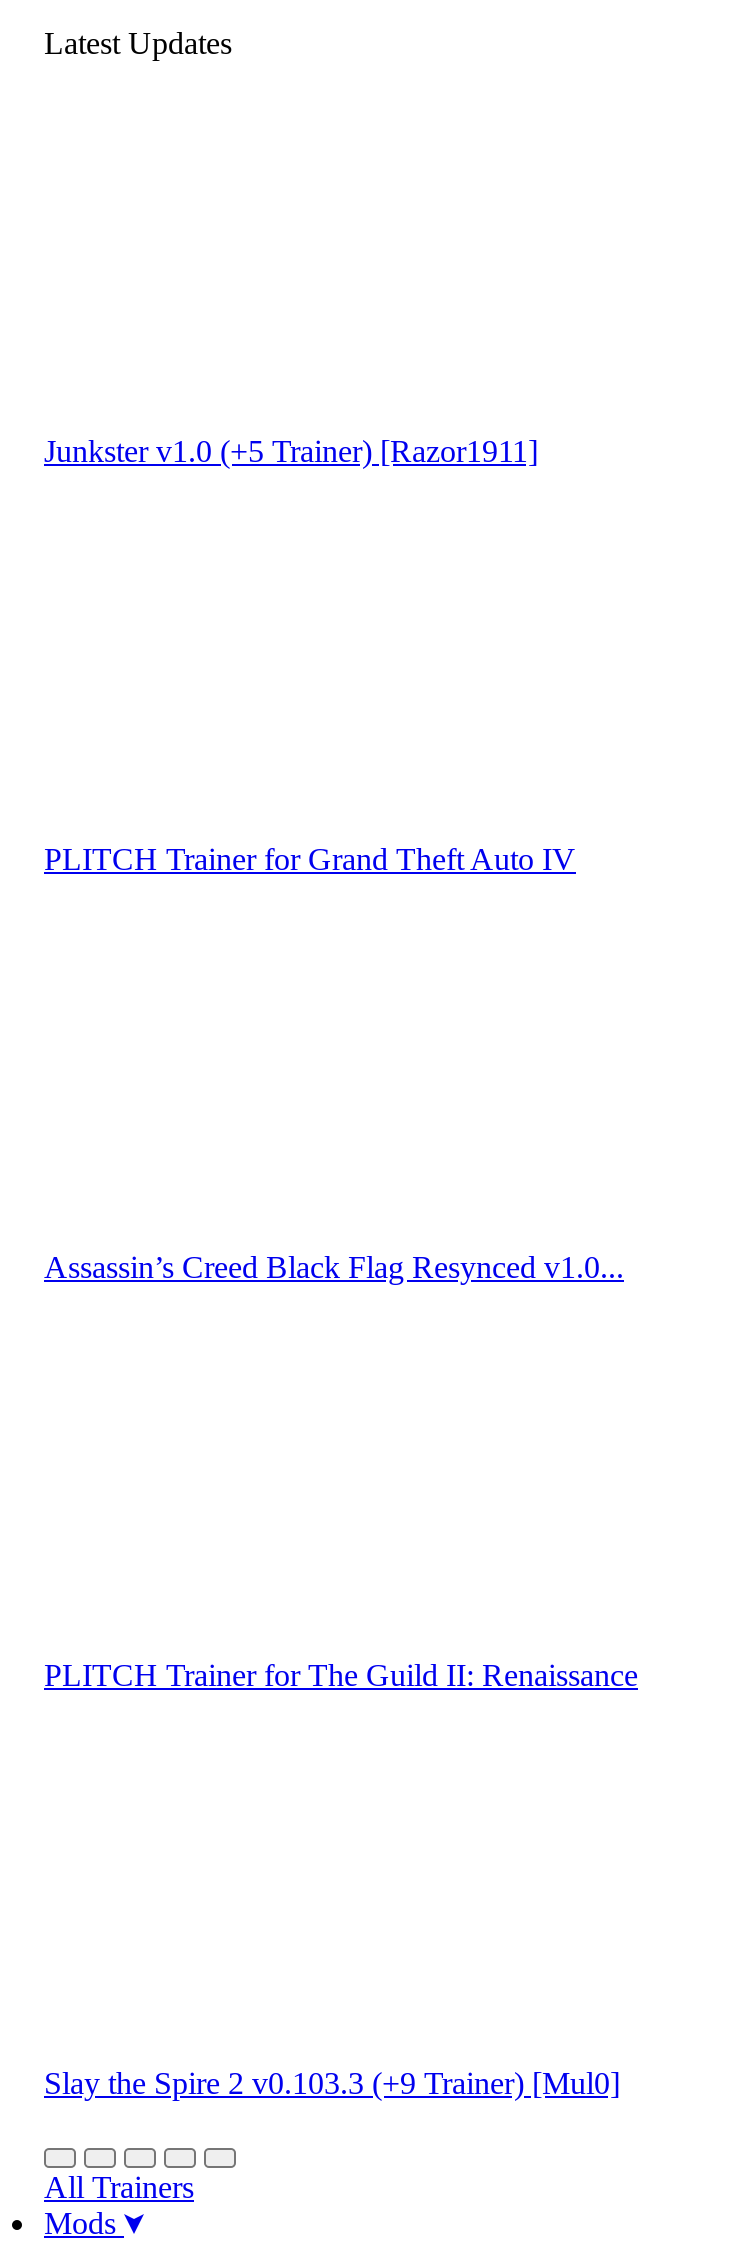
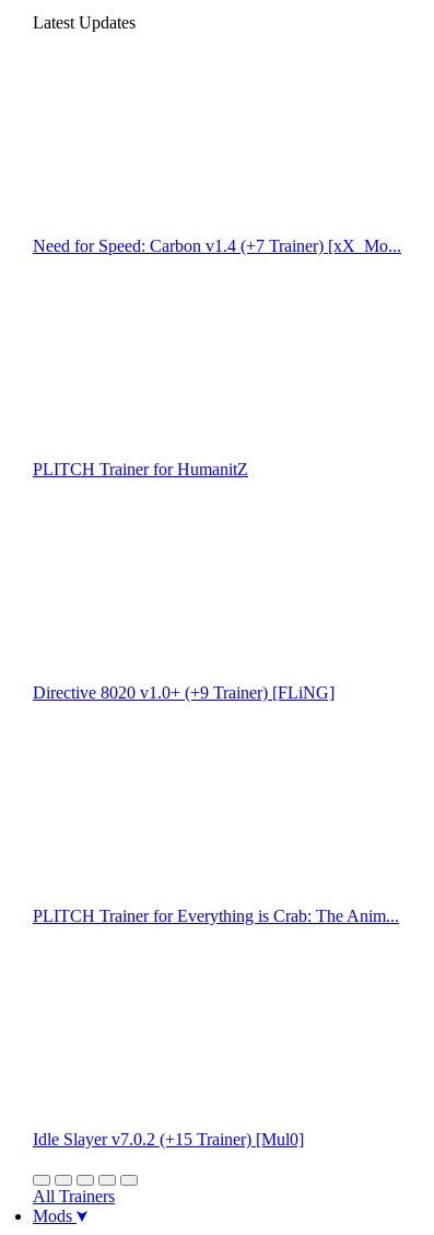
- Junkster v1.0 (+5 Trainer) [Razor1911]
+ Need for Speed: Carbon v1.4 (+7 Trainer) [xX_Mo...

- PLITCH Trainer for Grand Theft Auto IV
+ PLITCH Trainer for HumanitZ

- Assassin’s Creed Black Flag Resynced v1.0...
+ Directive 8020 v1.0+ (+9 Trainer) [FLiNG]

- PLITCH Trainer for The Guild II: Renaissance
+ PLITCH Trainer for Everything is Crab: The Anim...

- Slay the Spire 2 v0.103.3 (+9 Trainer) [Mul0]
+ Idle Slayer v7.0.2 (+15 Trainer) [Mul0]
